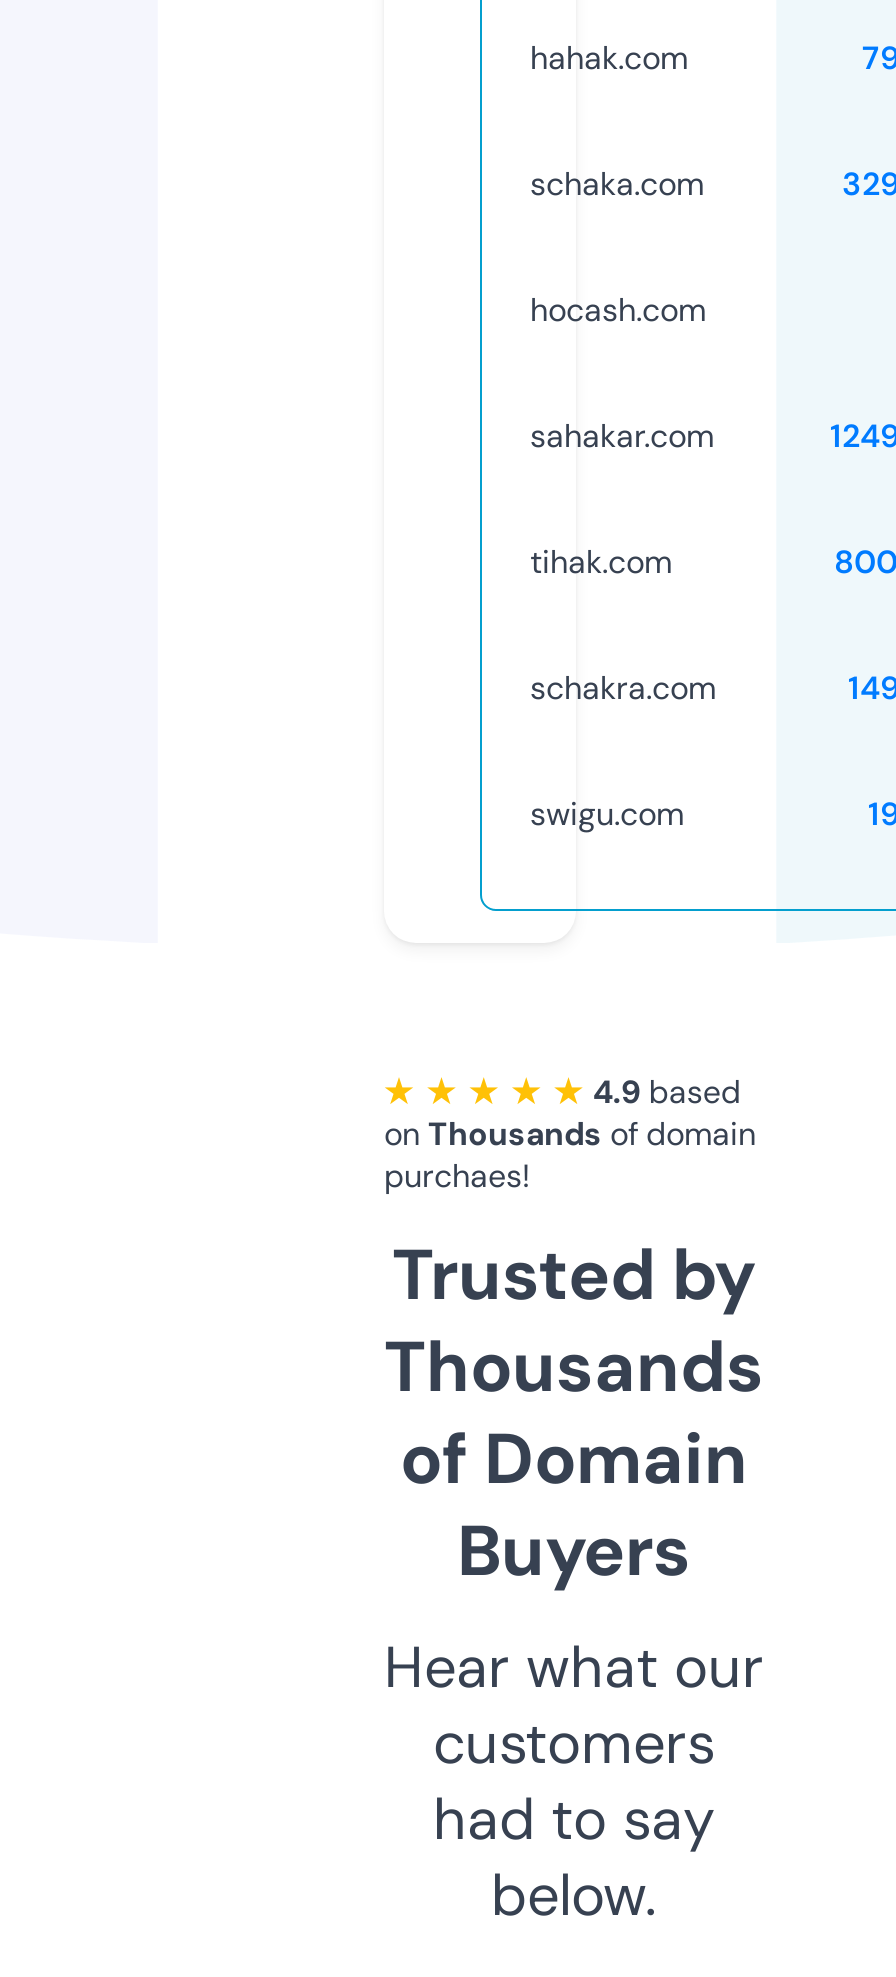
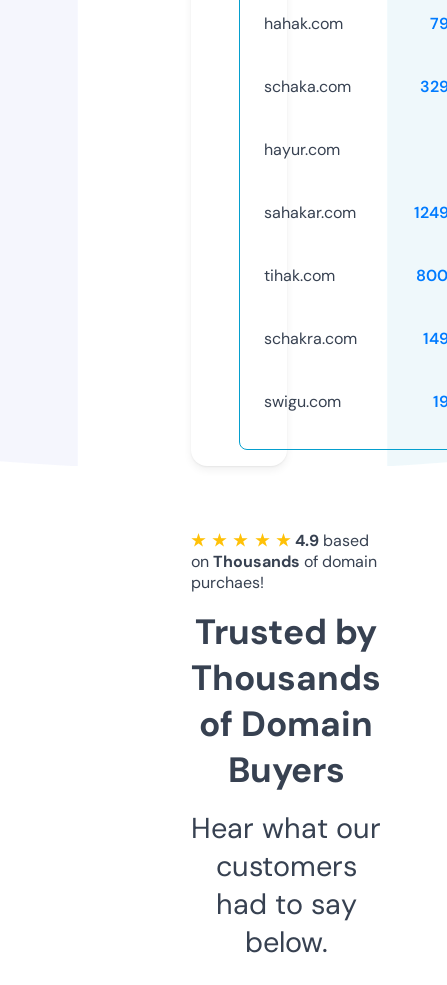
- hocash.com
+ hayur.com
